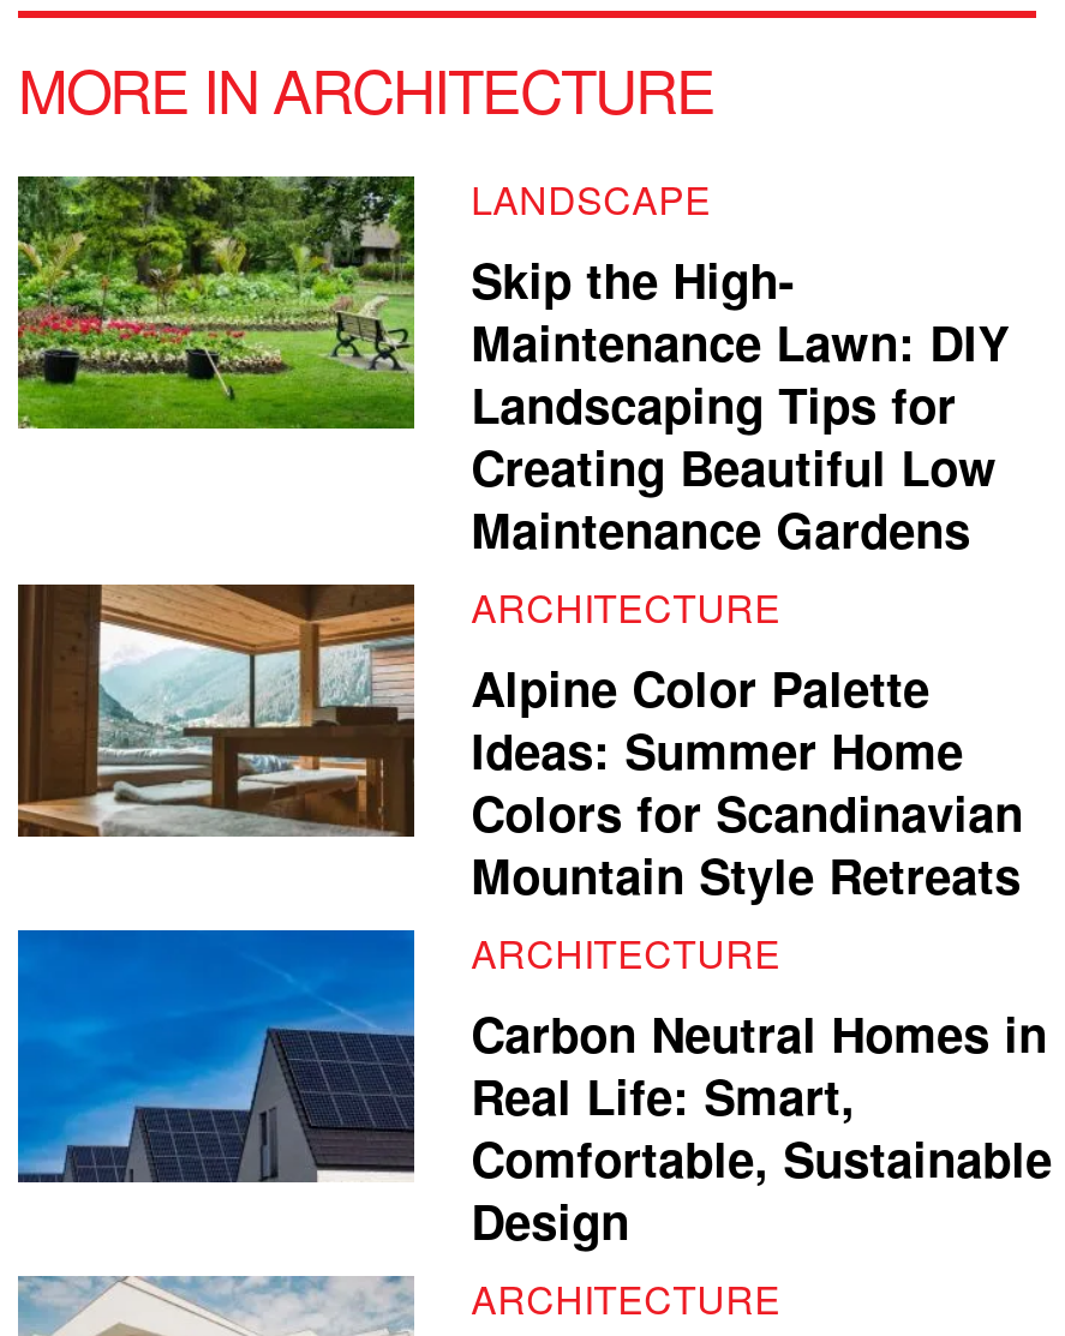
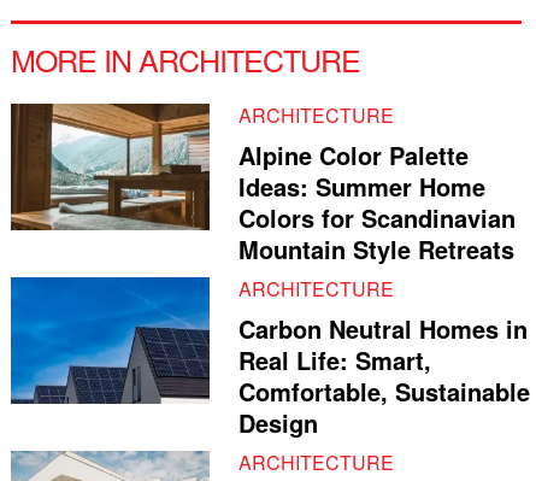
- [image]
- LANDSCAPE
- Skip the High-
- Maintenance Lawn: DIY
- Landscaping Tips for
- Creating Beautiful Low
- Maintenance Gardens
